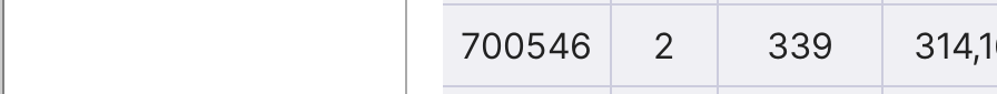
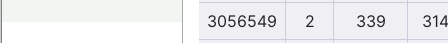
- 700546 2
+ 3056549 2
